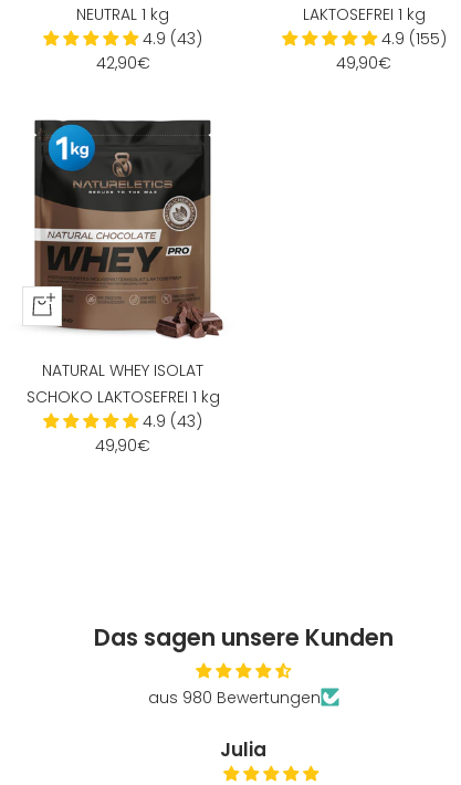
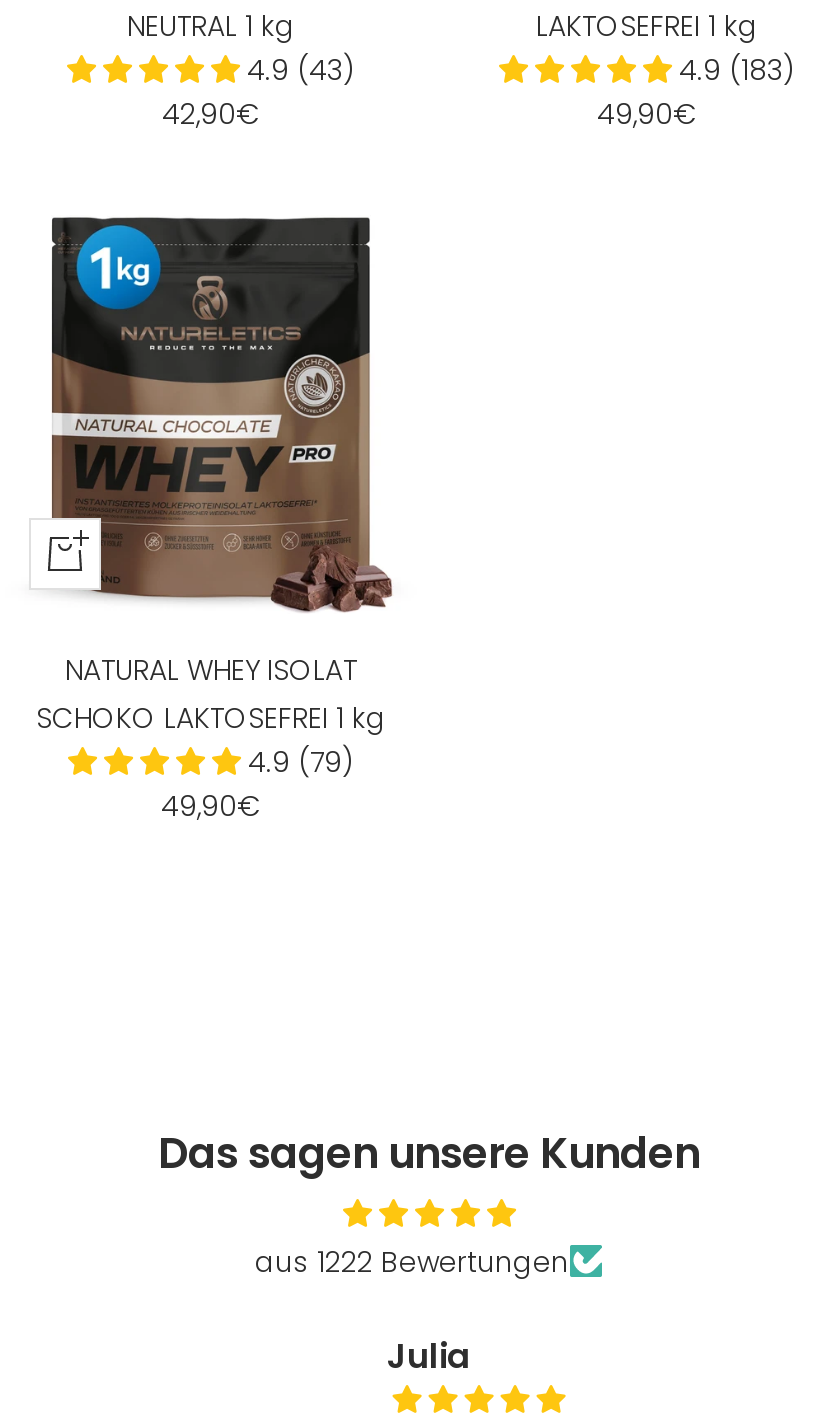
- 4.9 (155)
+ 4.9 (183)

- 4.9 (43)
+ 4.9 (79)

- aus 980 Bewertungen
+ aus 1222 Bewertungen
